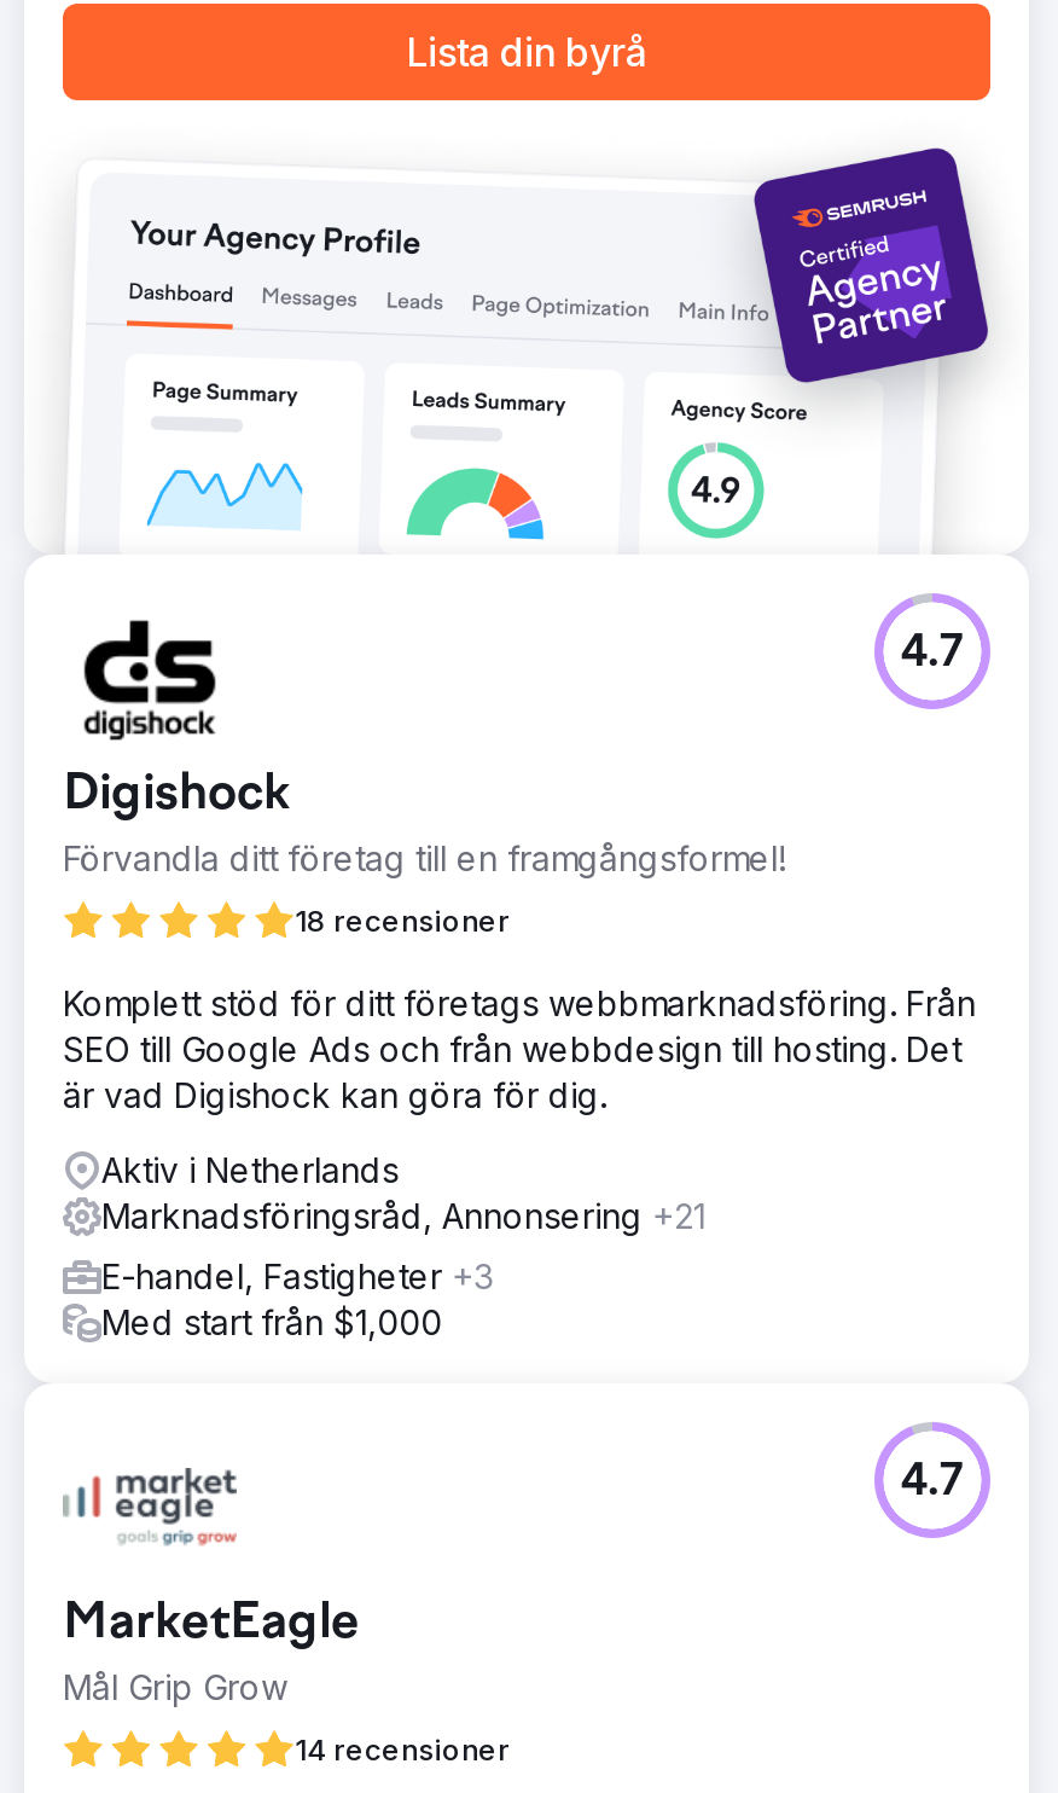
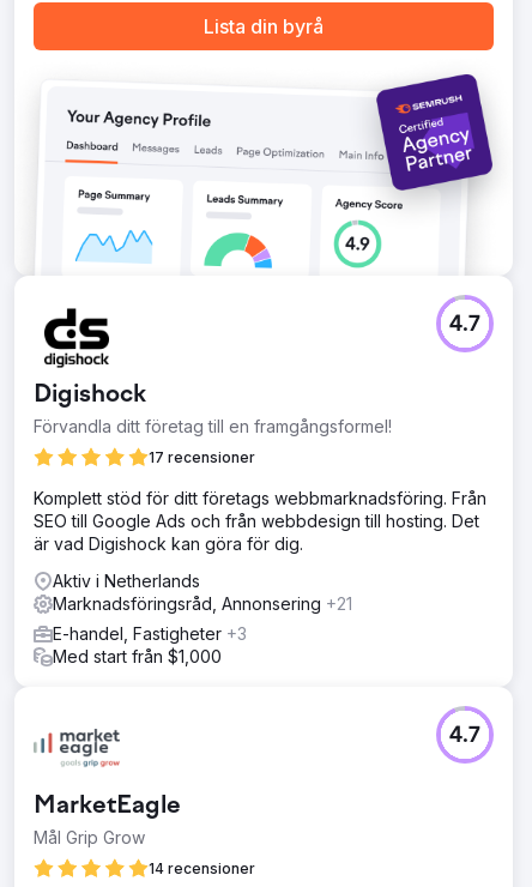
- 18 recensioner
+ 17 recensioner
